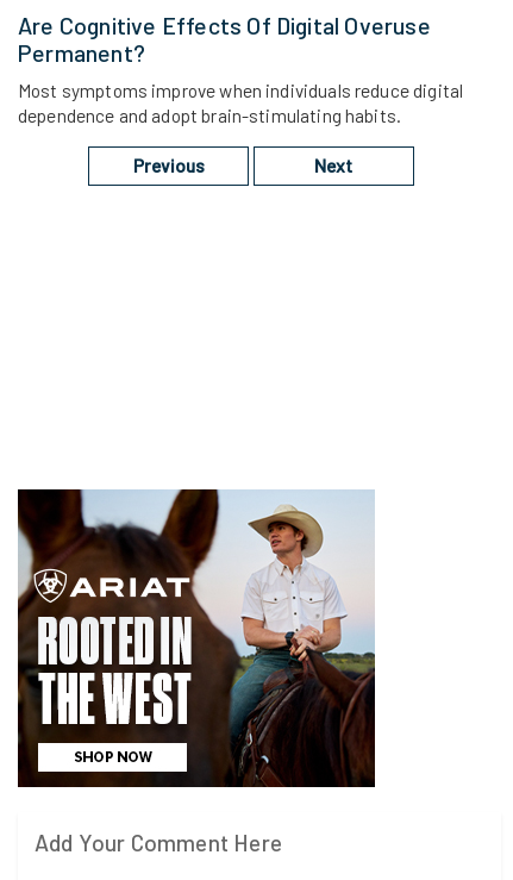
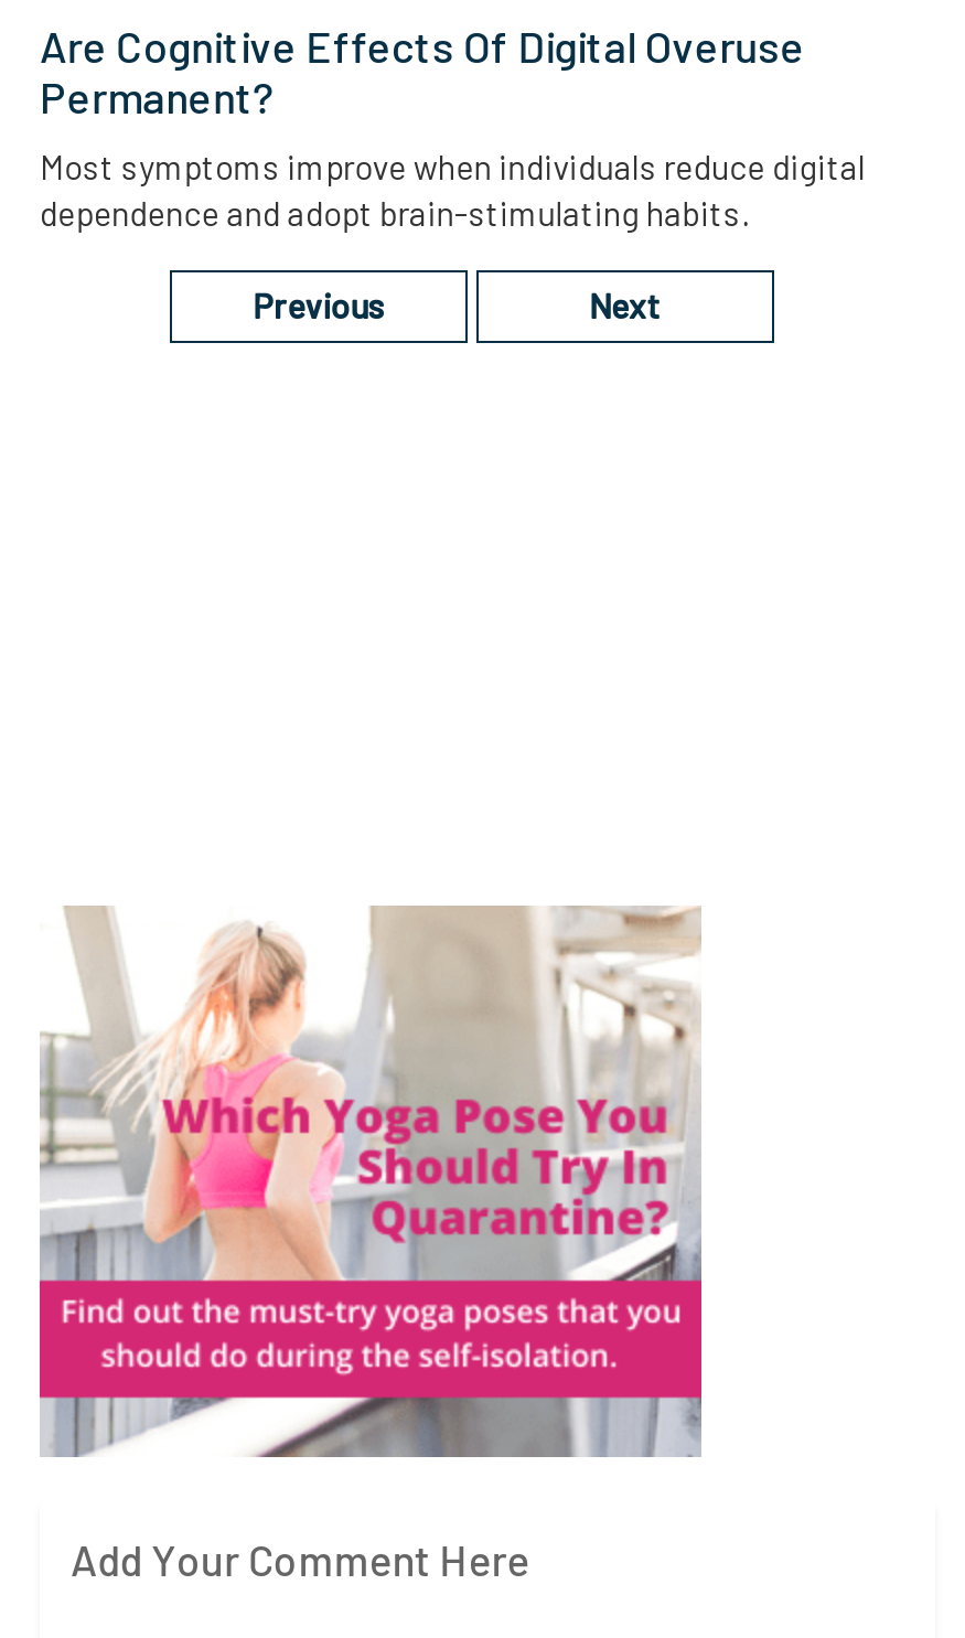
- [image]
+ [image]
